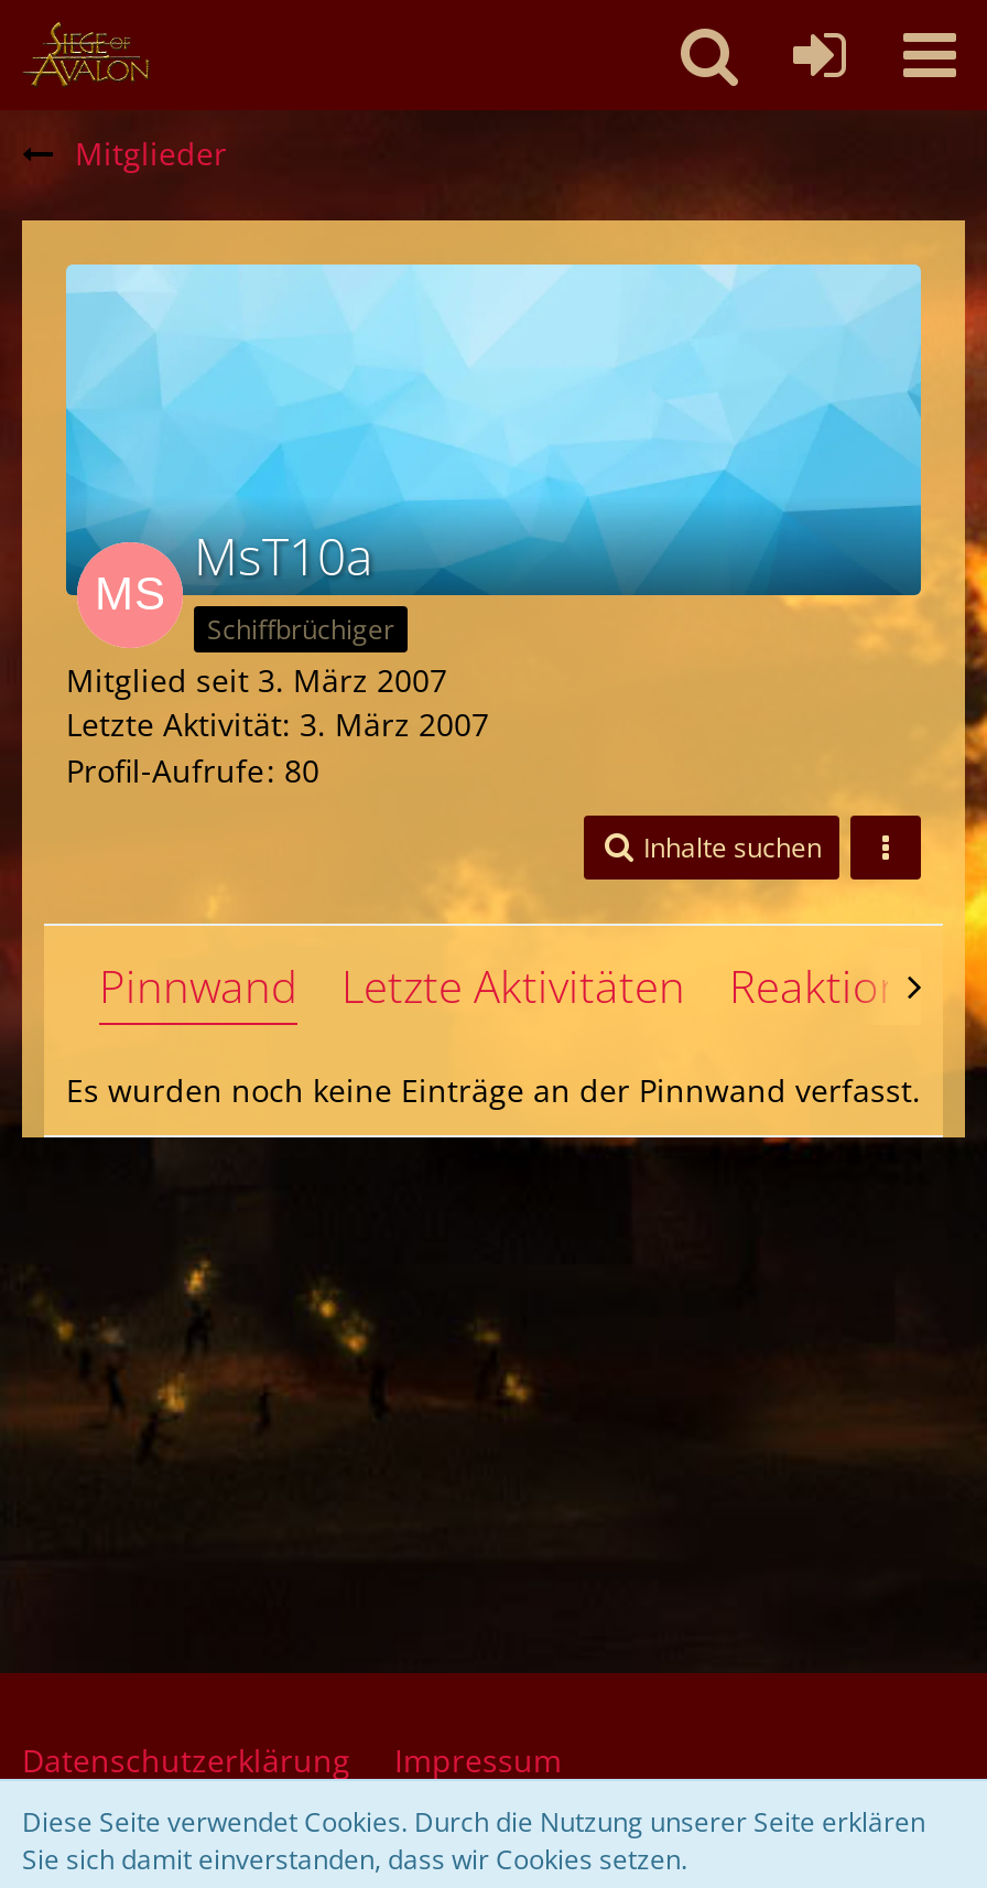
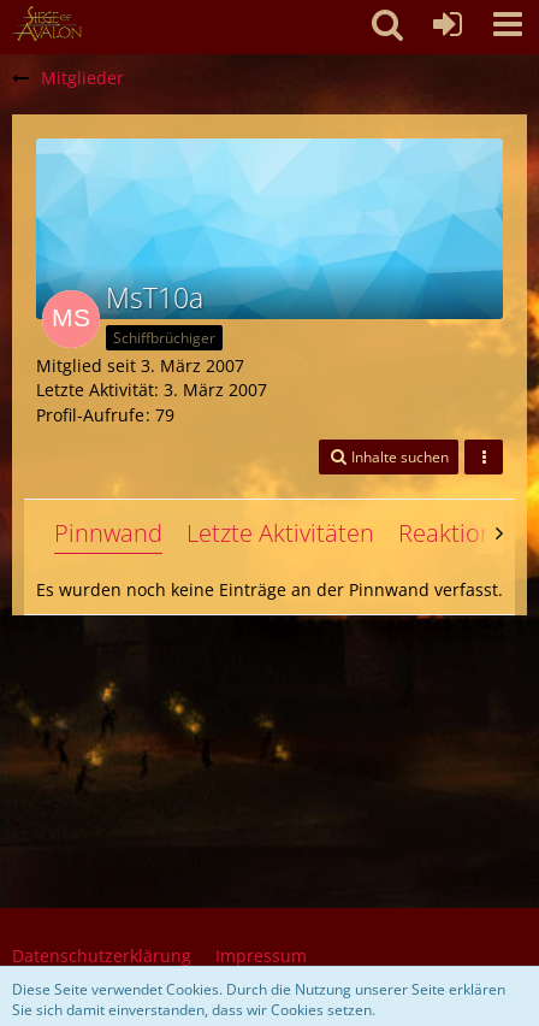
- Profil-Aufrufe 80
+ Profil-Aufrufe 79
